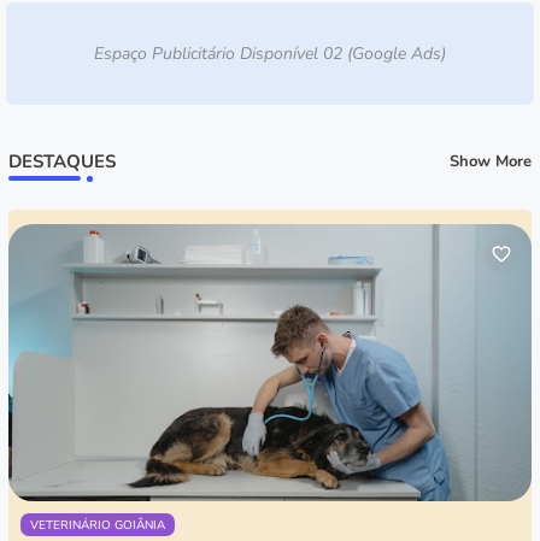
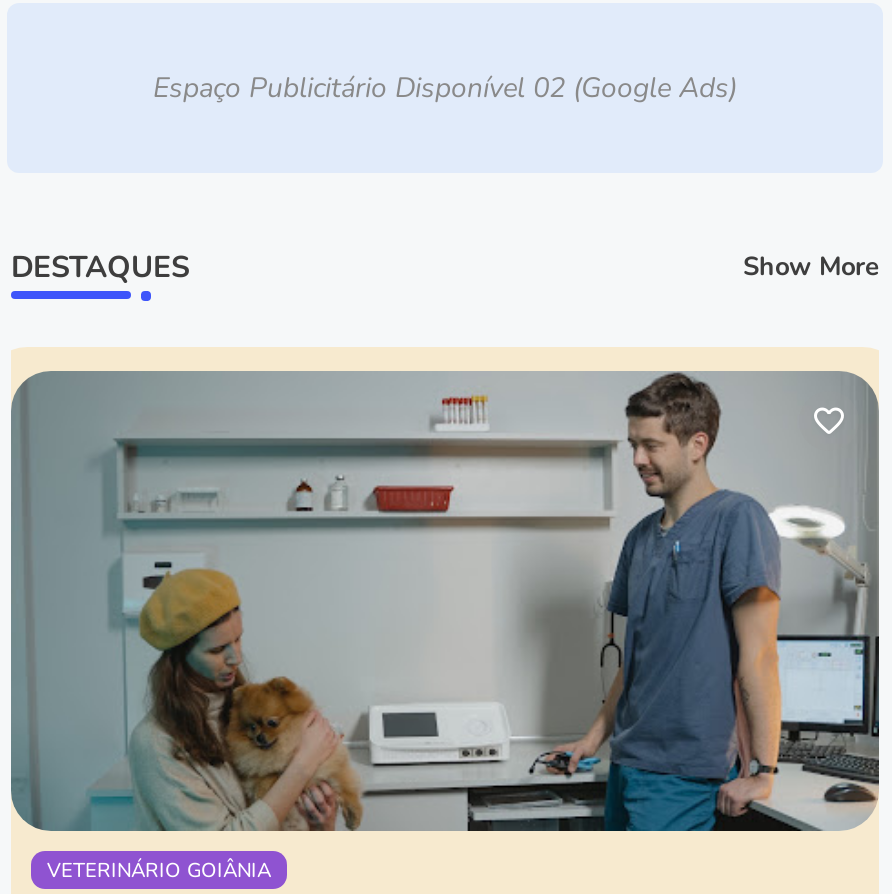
- [image]
+ [image]
